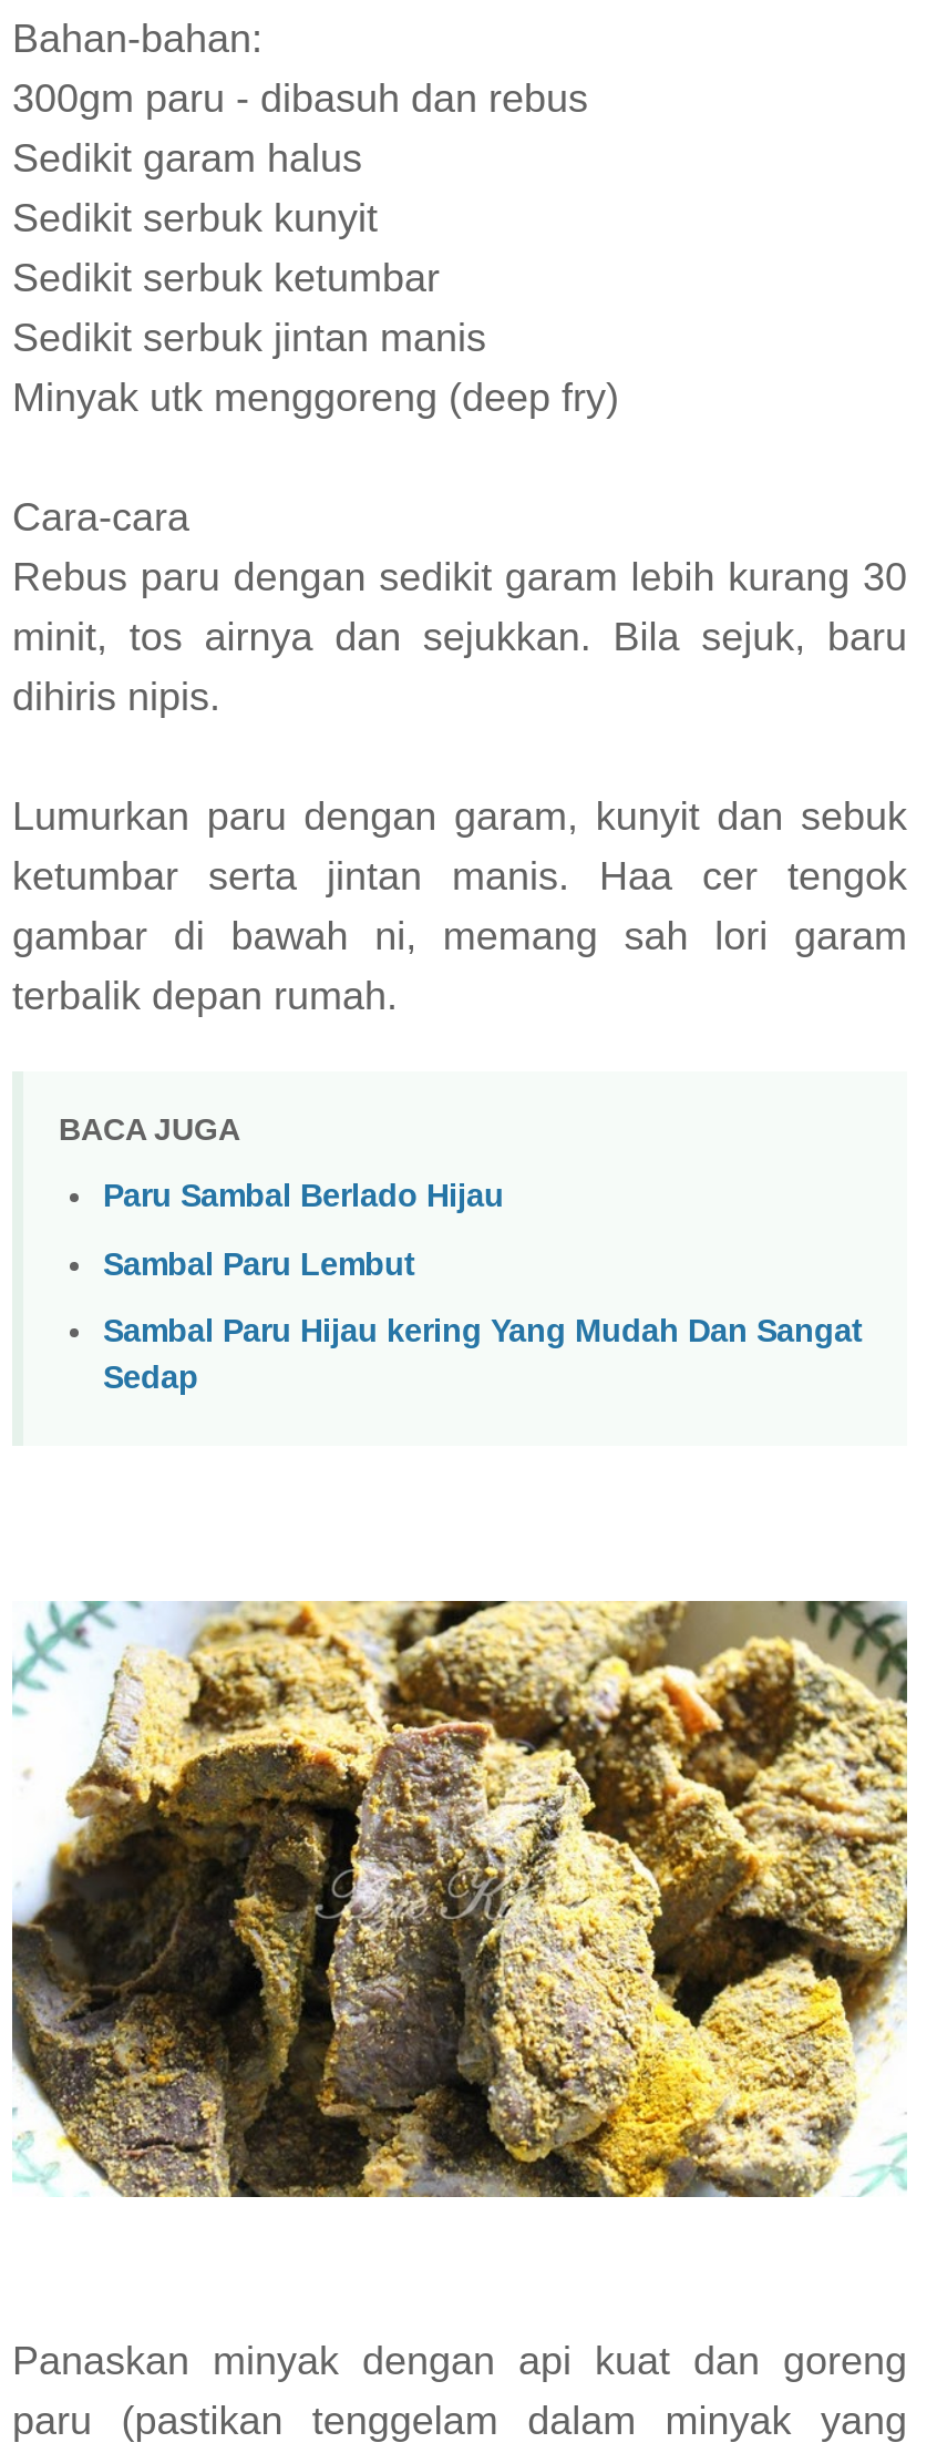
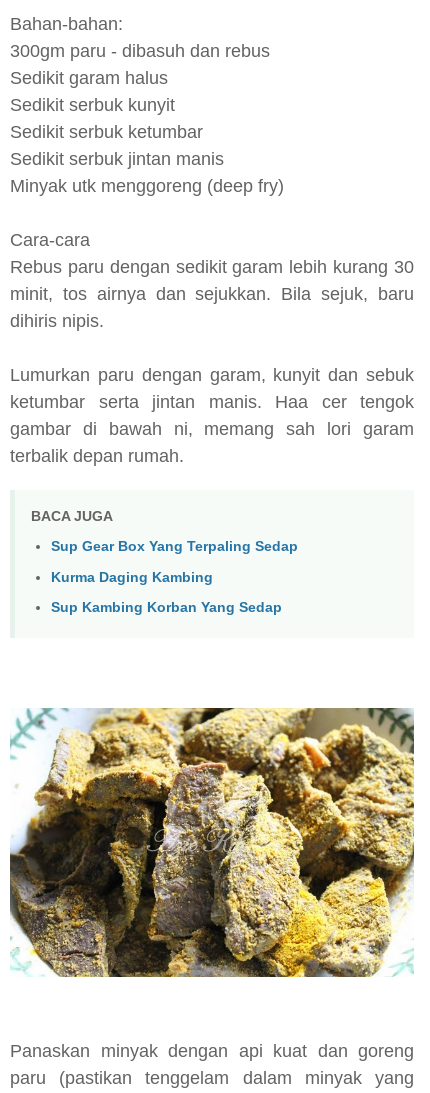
- Paru Sambal Berlado Hijau
+ Sup Gear Box Yang Terpaling Sedap

- Sambal Paru Lembut
+ Kurma Daging Kambing

- Sambal Paru Hijau kering Yang Mudah Dan Sangat
- Sedap
+ Sup Kambing Korban Yang Sedap
